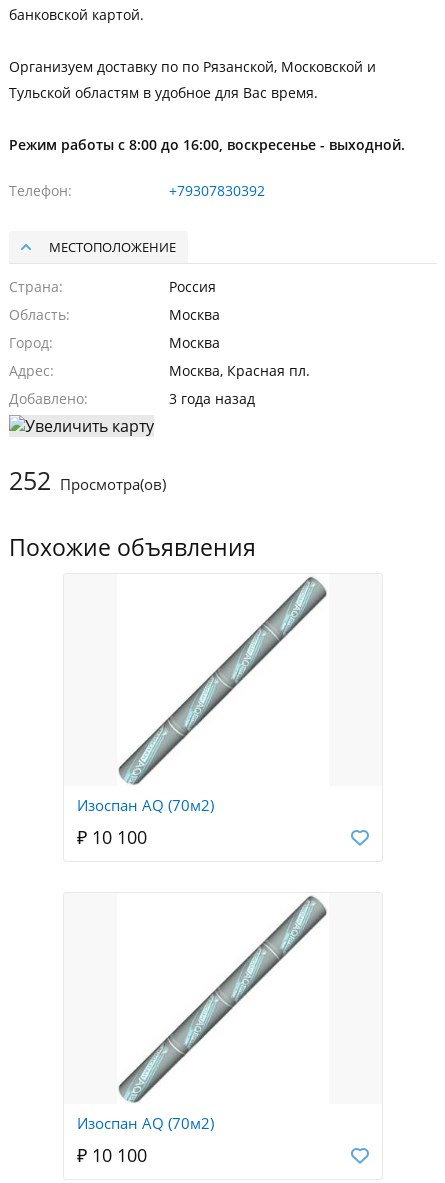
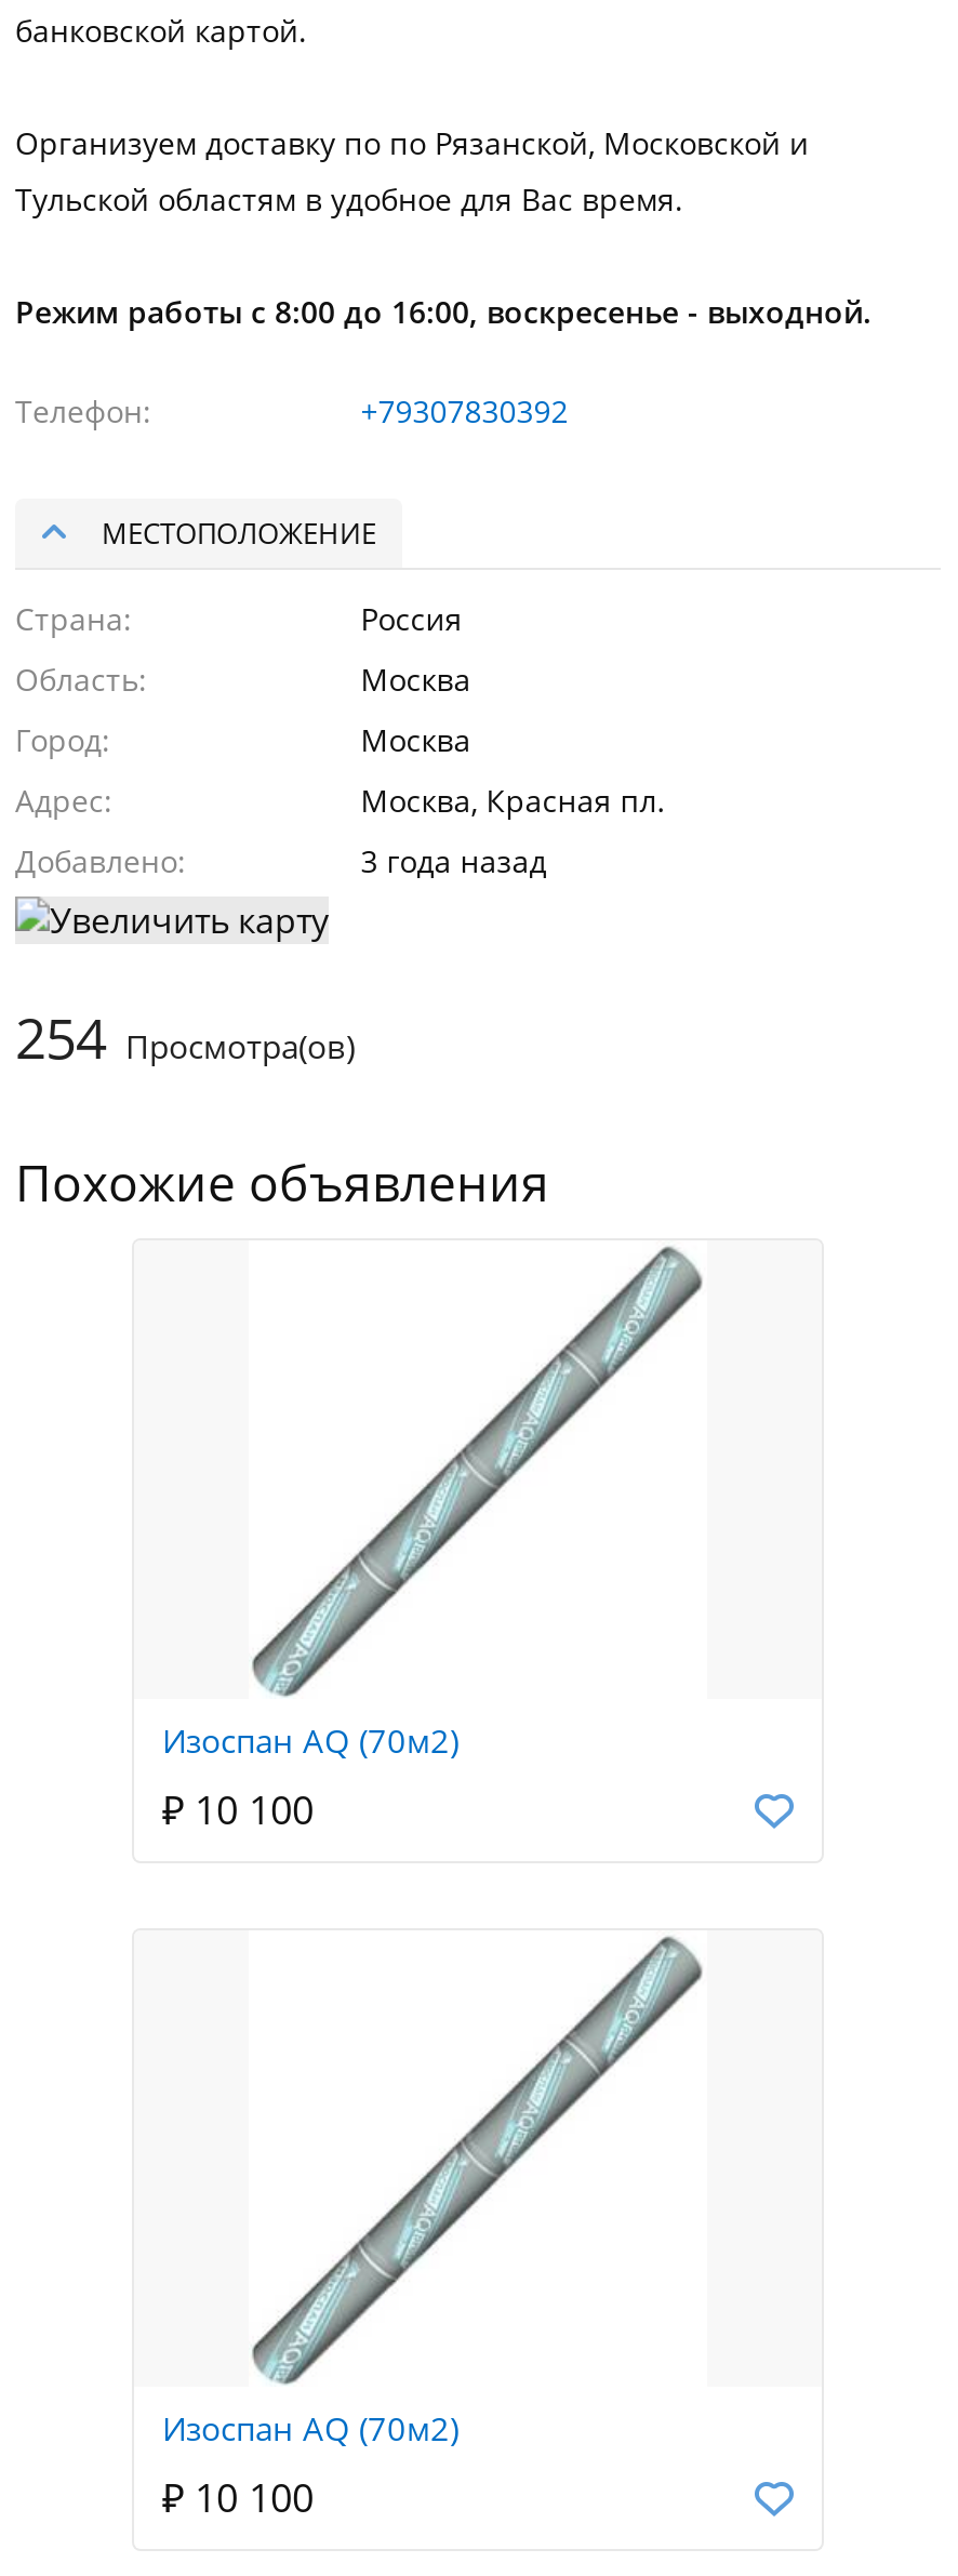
- 252 Просмотра(ов)
+ 254 Просмотра(ов)
